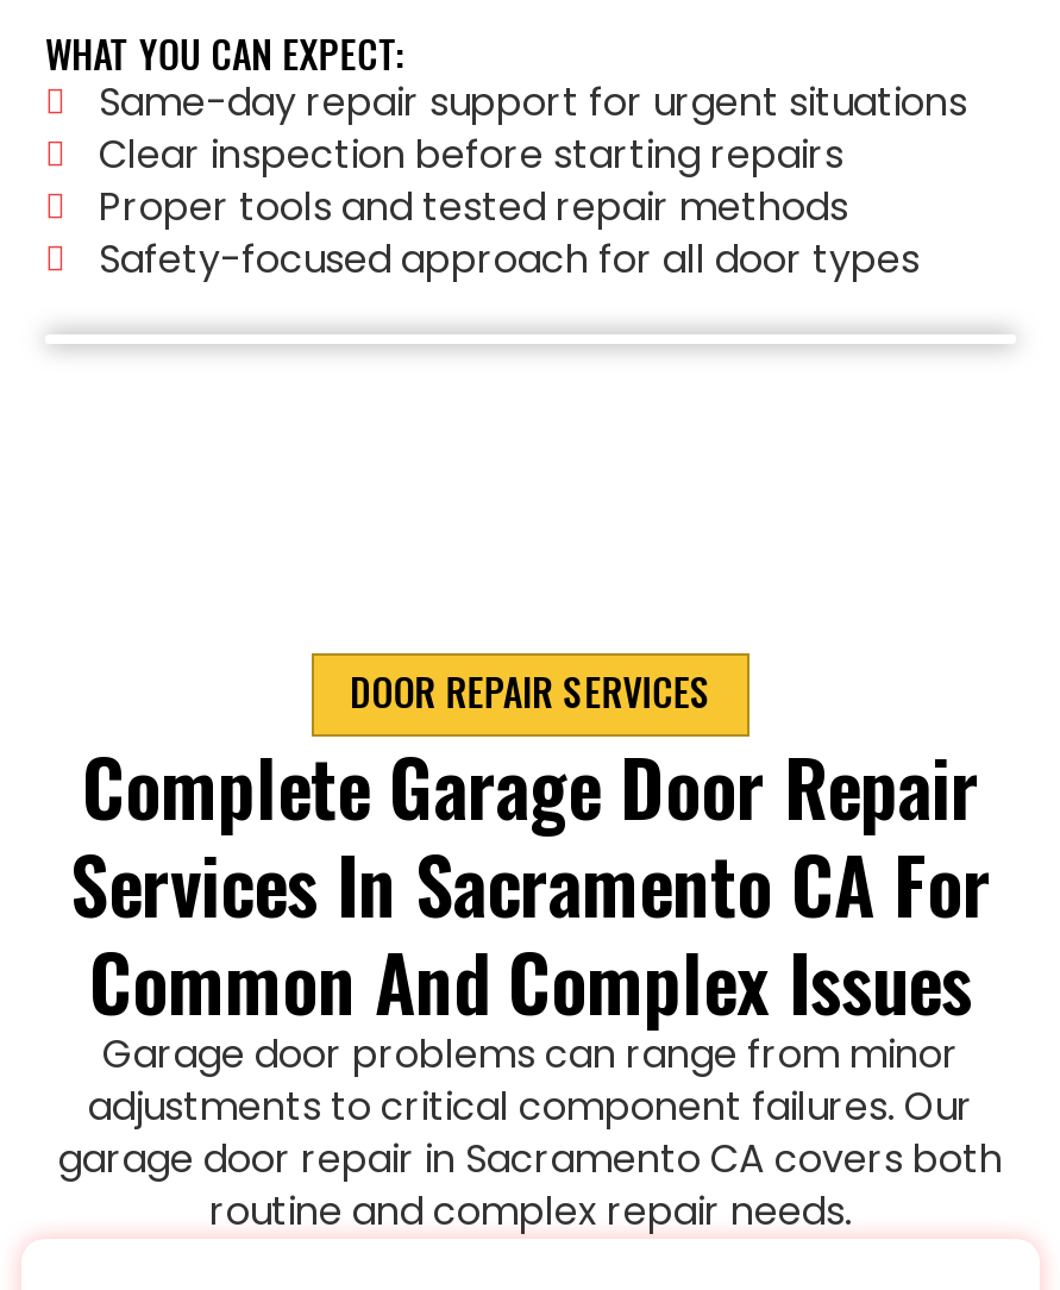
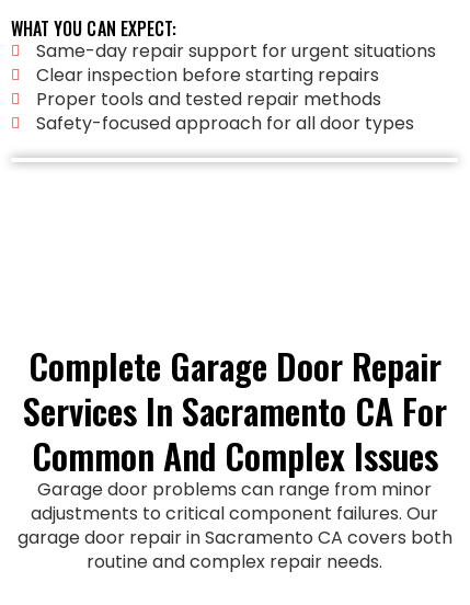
- DOOR REPAIR SERVICES
